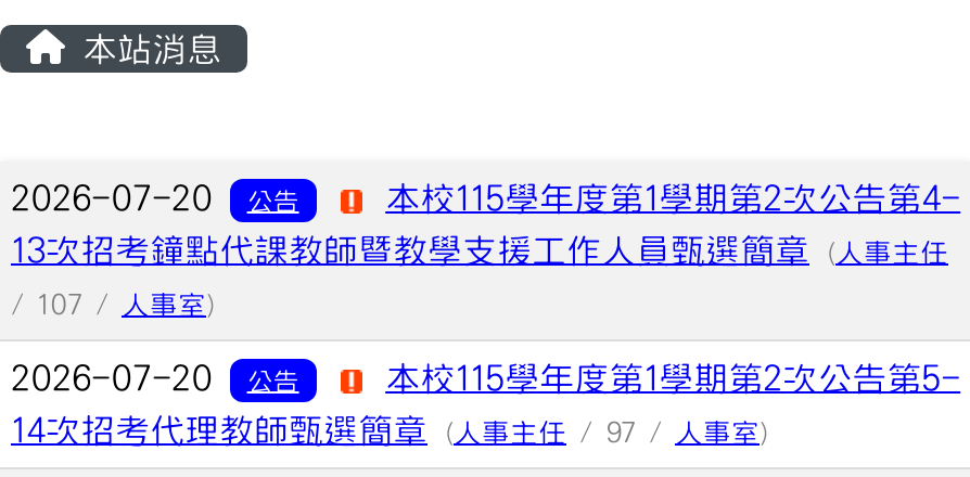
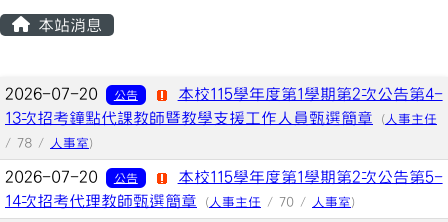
- / 107 /人事室)
+ / 78 /人事室)

- (人事主任/ 97 /人事室)
+ (人事主任/ 70 /人事室)
